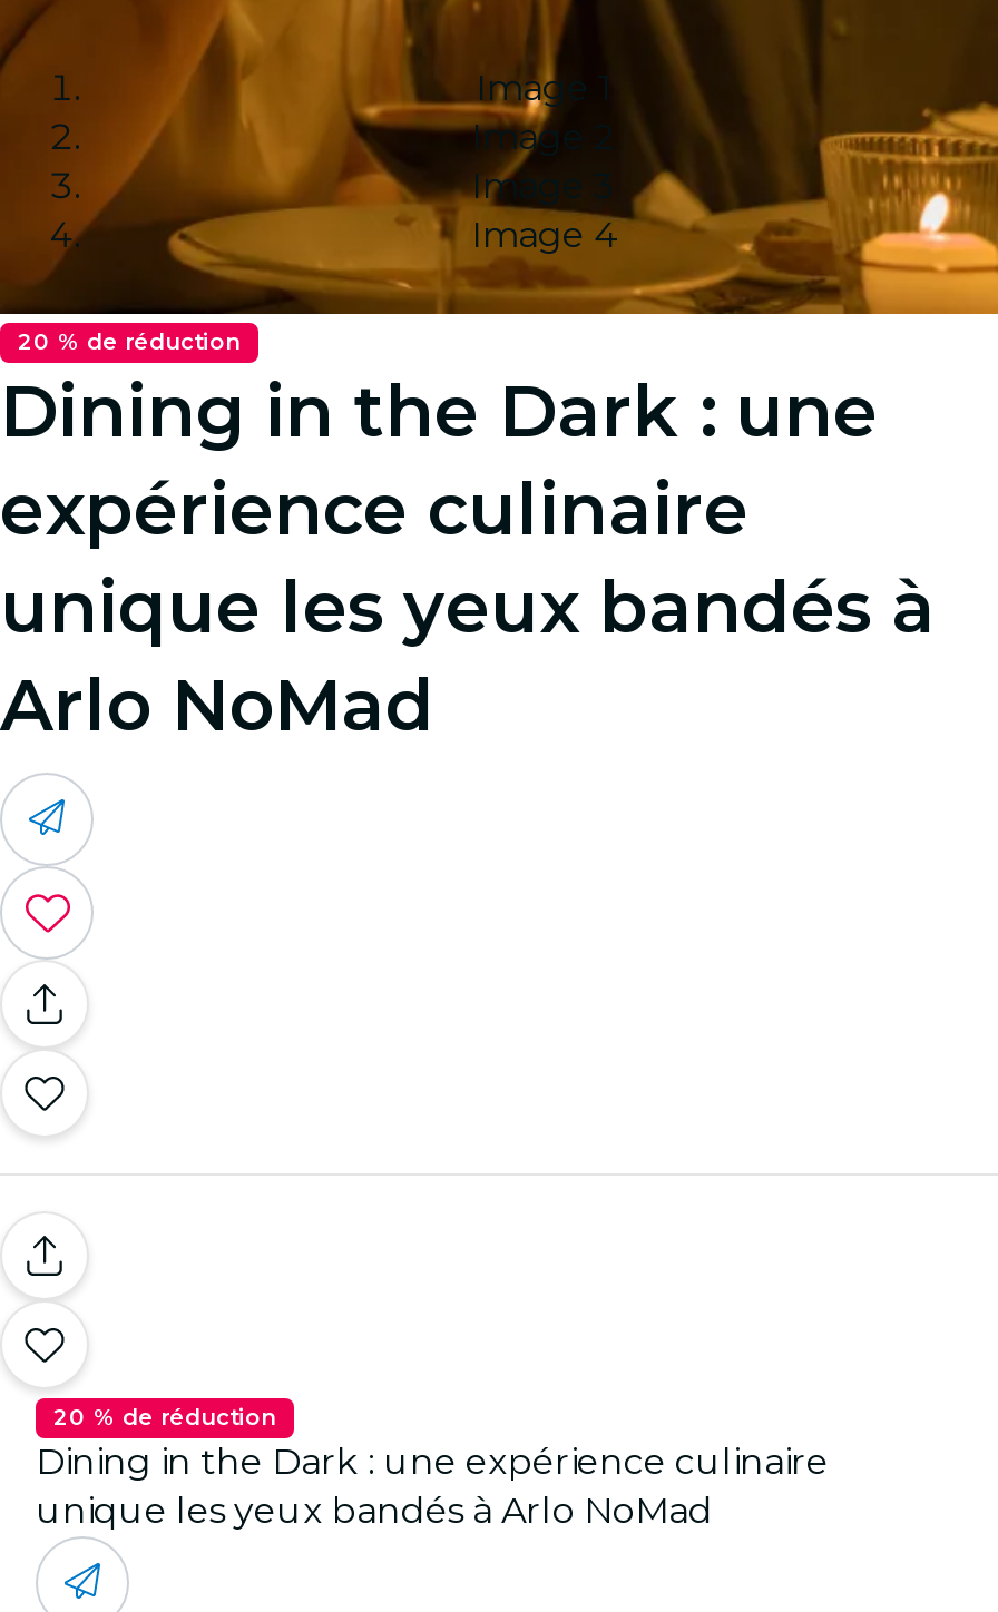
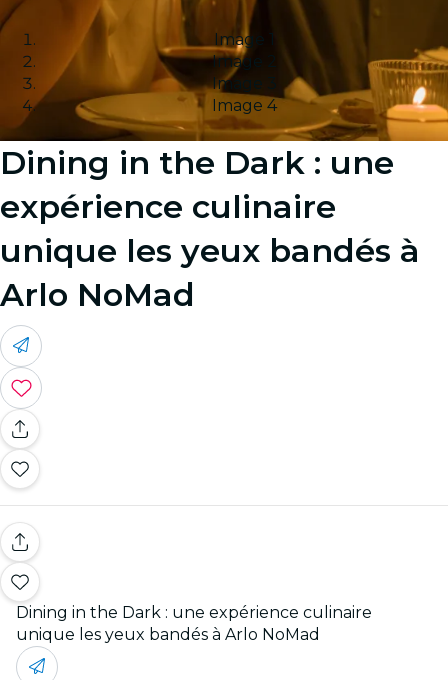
- 20 % de réduction

- 20 % de réduction
